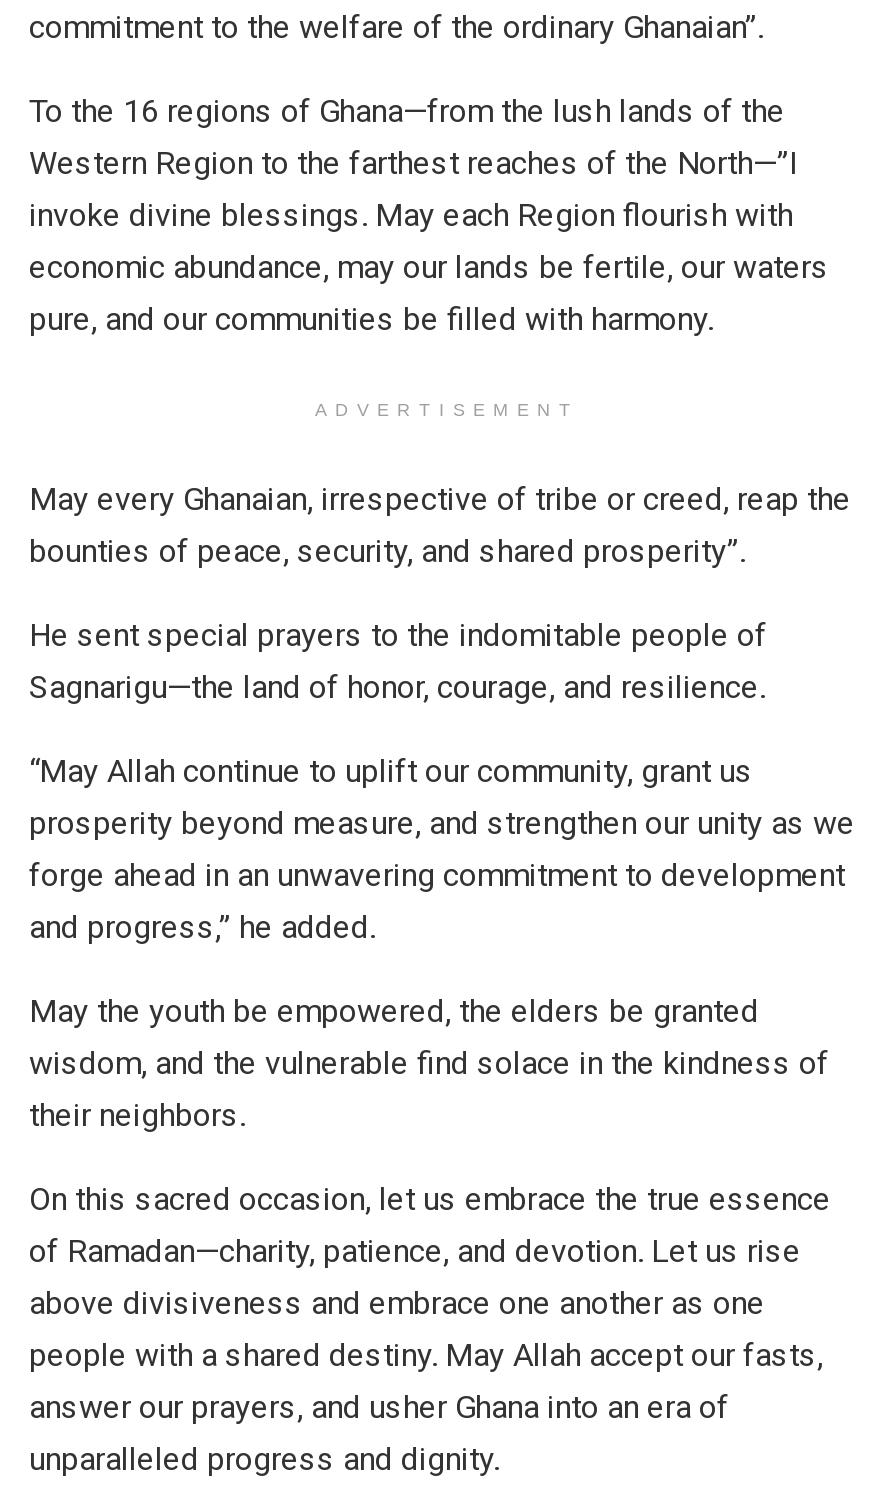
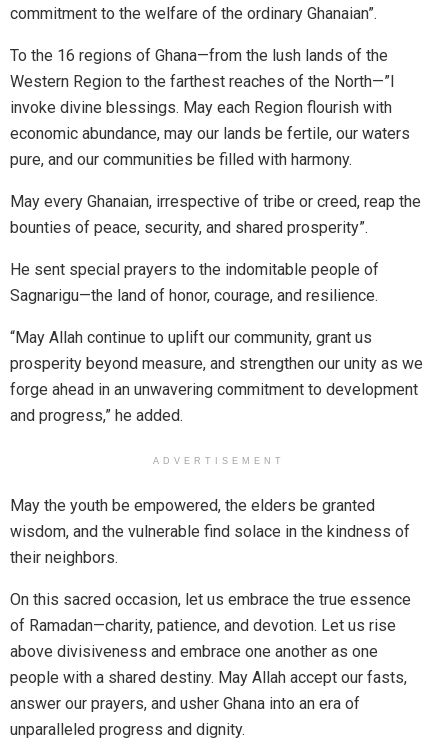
moved down: ADVERTISEMENT

moved up: May every Ghanaian, irrespective of tribe or creed, reap the | bounties of peace, security, and shared prosperity”. | He sent special prayers to the indomitable people of | Sagnarigu—the land of honor, courage, and resilience. | “May Allah continue to uplift our community, grant us | prosperity beyond measure, and strengthen our unity as we | forge ahead in an unwavering commitment to development | and progress,” he added.
